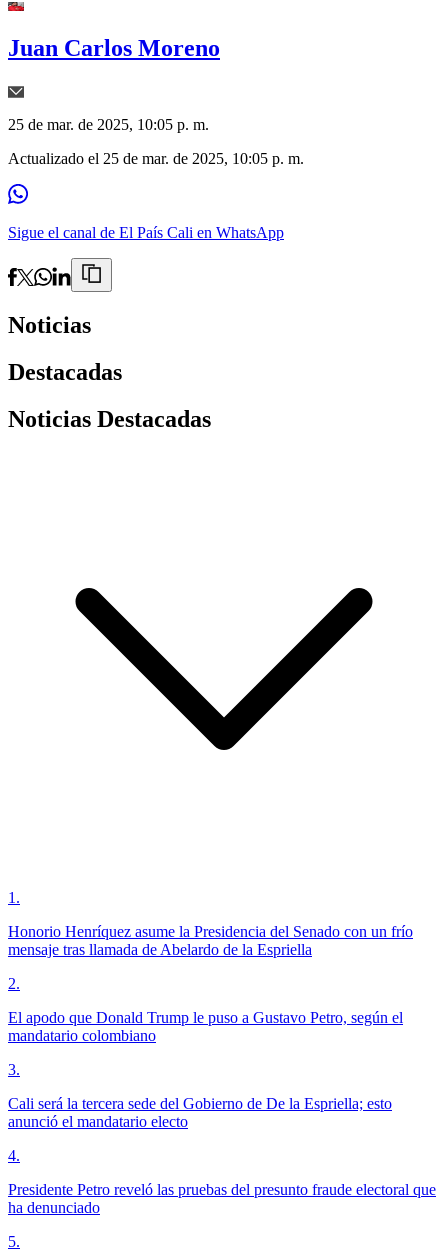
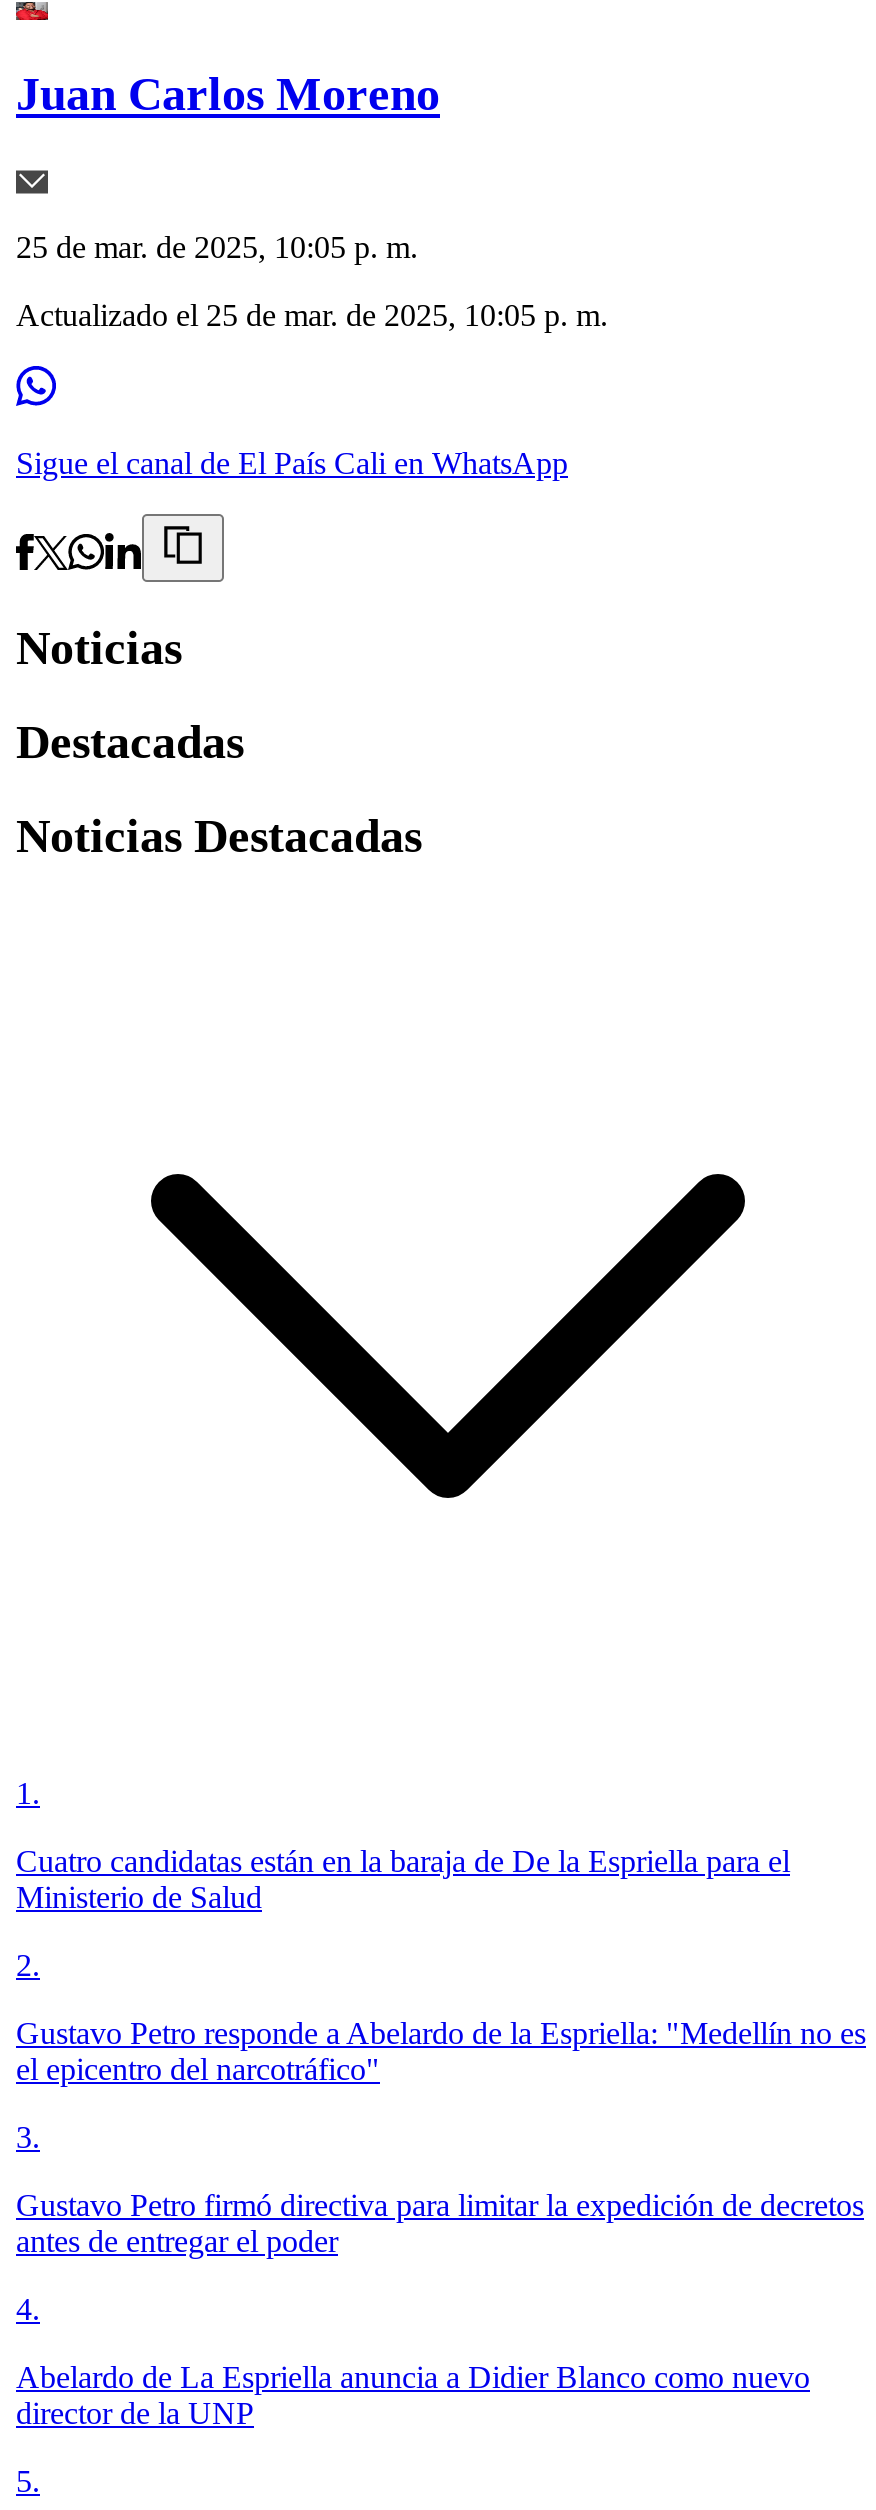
- Honorio Henríquez asume la Presidencia del Senado con un frío
- mensaje tras llamada de Abelardo de la Espriella
+ Cuatro candidatas están en la baraja de De la Espriella para el
+ Ministerio de Salud

- El apodo que Donald Trump le puso a Gustavo Petro, según el
- mandatario colombiano
+ Gustavo Petro responde a Abelardo de la Espriella: "Medellín no es
+ el epicentro del narcotráfico"

- Cali será la tercera sede del Gobierno de De la Espriella; esto
- anunció el mandatario electo
+ Gustavo Petro firmó directiva para limitar la expedición de decretos
+ antes de entregar el poder

- Presidente Petro reveló las pruebas del presunto fraude electoral que
- ha denunciado
+ Abelardo de La Espriella anuncia a Didier Blanco como nuevo
+ director de la UNP
